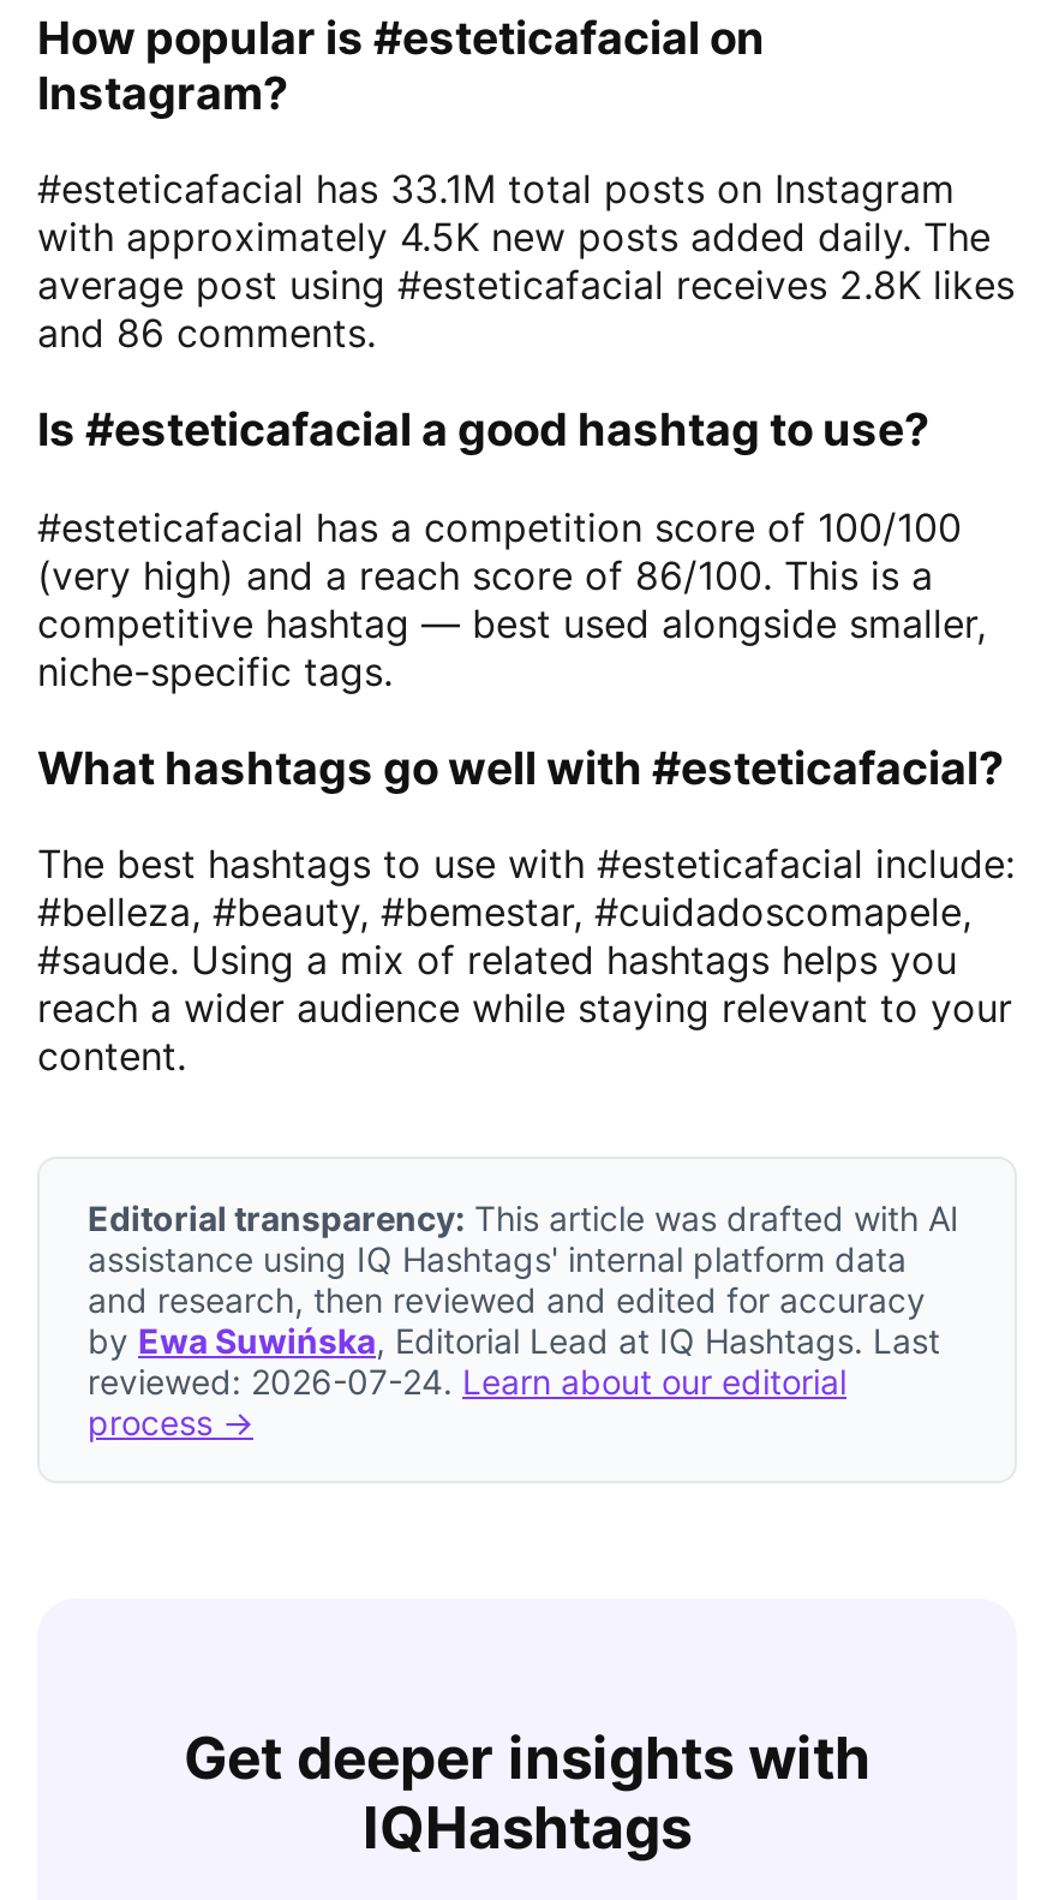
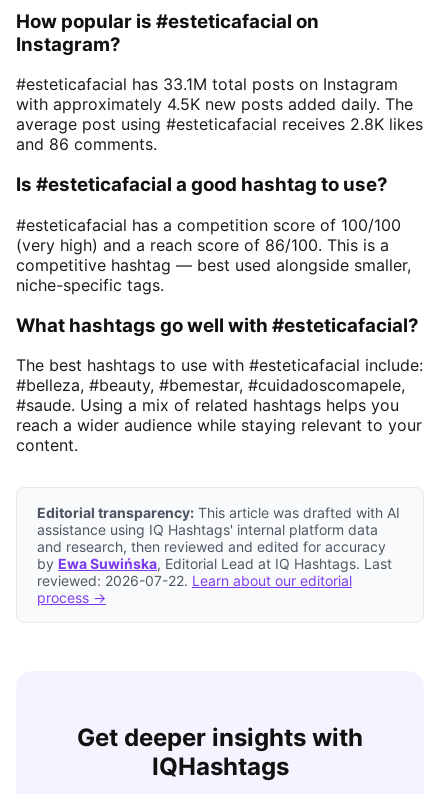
- reviewed: 2026-07-24. Learn about our editorial
+ reviewed: 2026-07-22. Learn about our editorial
